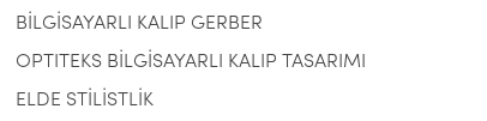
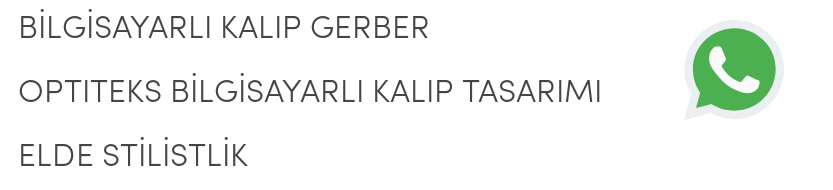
+ [image]
